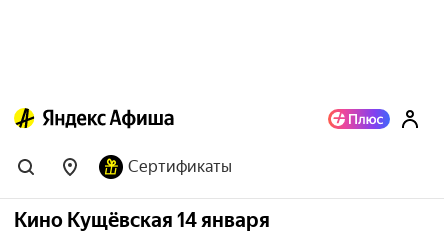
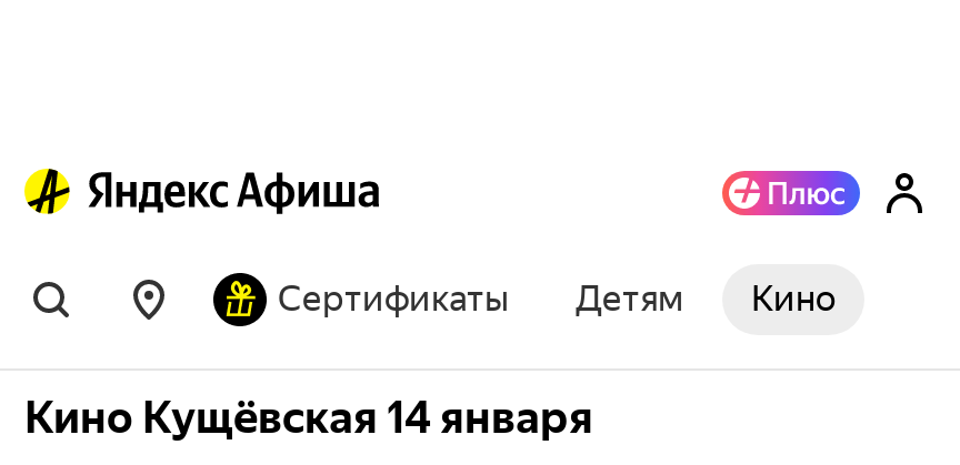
+ Детям
+ Кино
